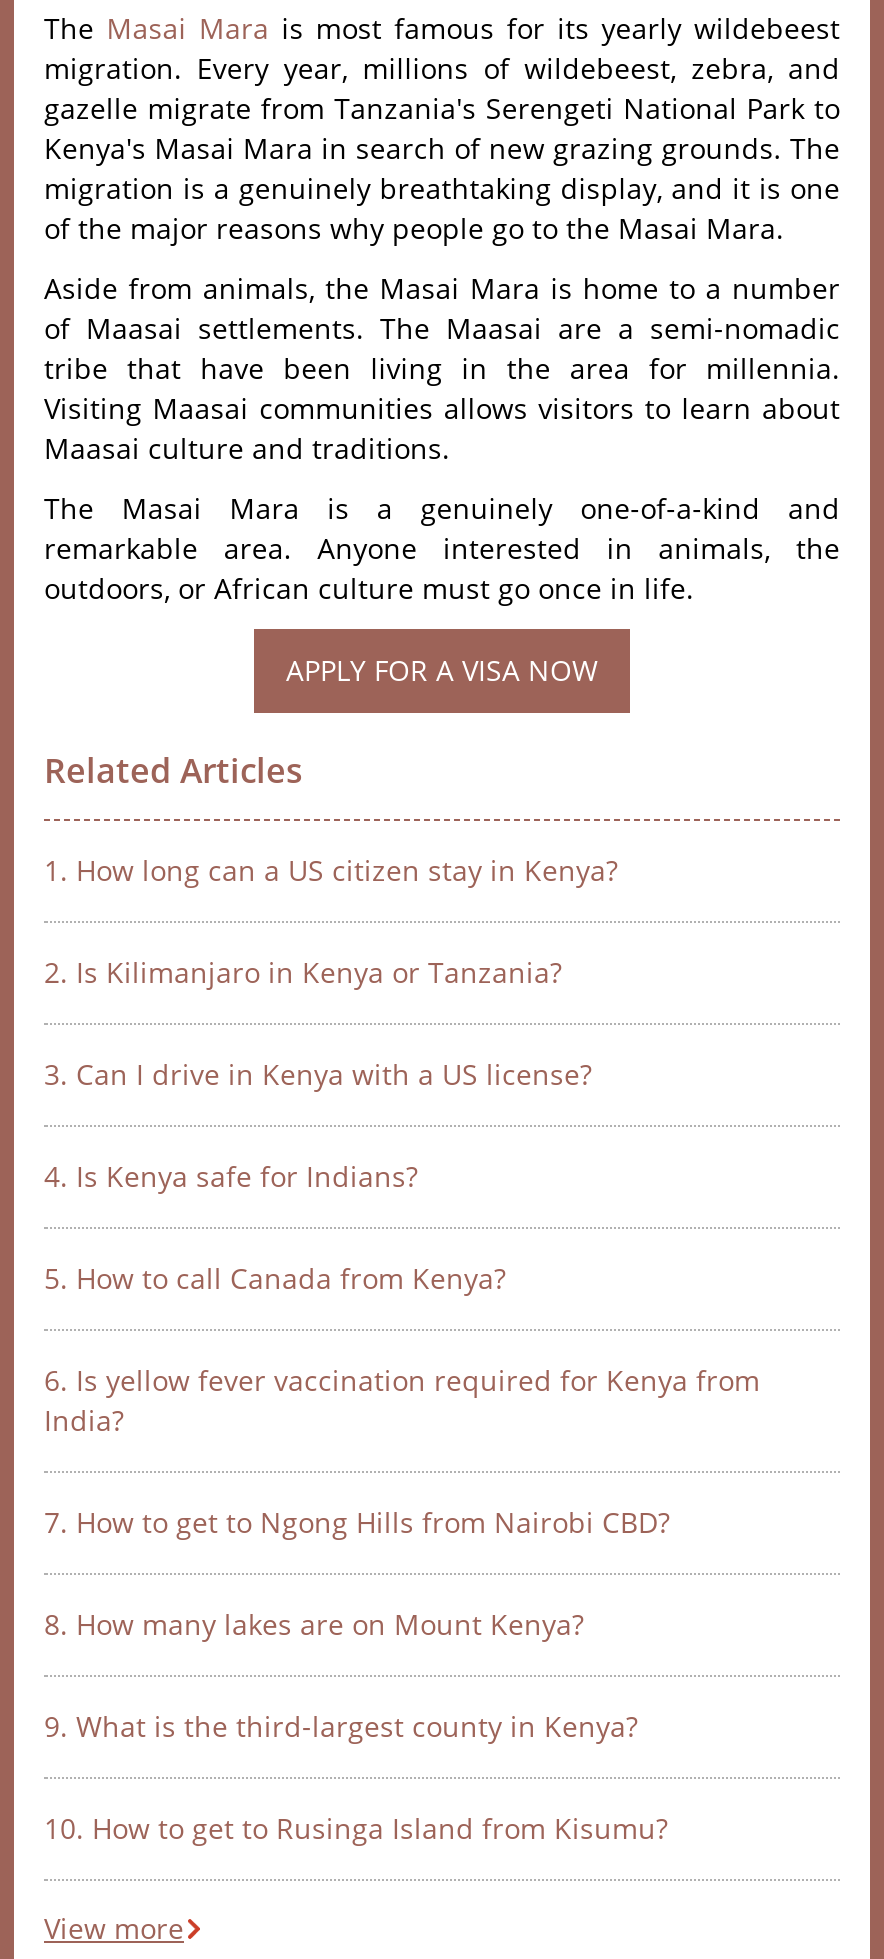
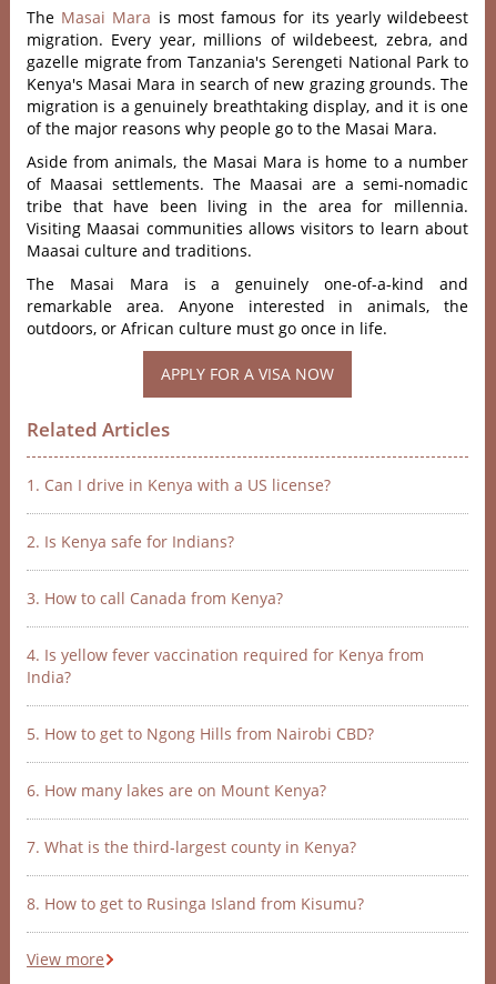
- 1. How long can a US citizen stay in Kenya?
- 2. Is Kilimanjaro in Kenya or Tanzania?
- 3. Can I drive in Kenya with a US license?
- 4. Is Kenya safe for Indians?
- 5. How to call Canada from Kenya?
- 6. Is yellow fever vaccination required for Kenya from
+ 1. Can I drive in Kenya with a US license?
+ 2. Is Kenya safe for Indians?
+ 3. How to call Canada from Kenya?
+ 4. Is yellow fever vaccination required for Kenya from

- 7. How to get to Ngong Hills from Nairobi CBD?
+ 5. How to get to Ngong Hills from Nairobi CBD?

- 8. How many lakes are on Mount Kenya?
+ 6. How many lakes are on Mount Kenya?

- 9. What is the third-largest county in Kenya?
+ 7. What is the third-largest county in Kenya?

- 10. How to get to Rusinga Island from Kisumu?
+ 8. How to get to Rusinga Island from Kisumu?
